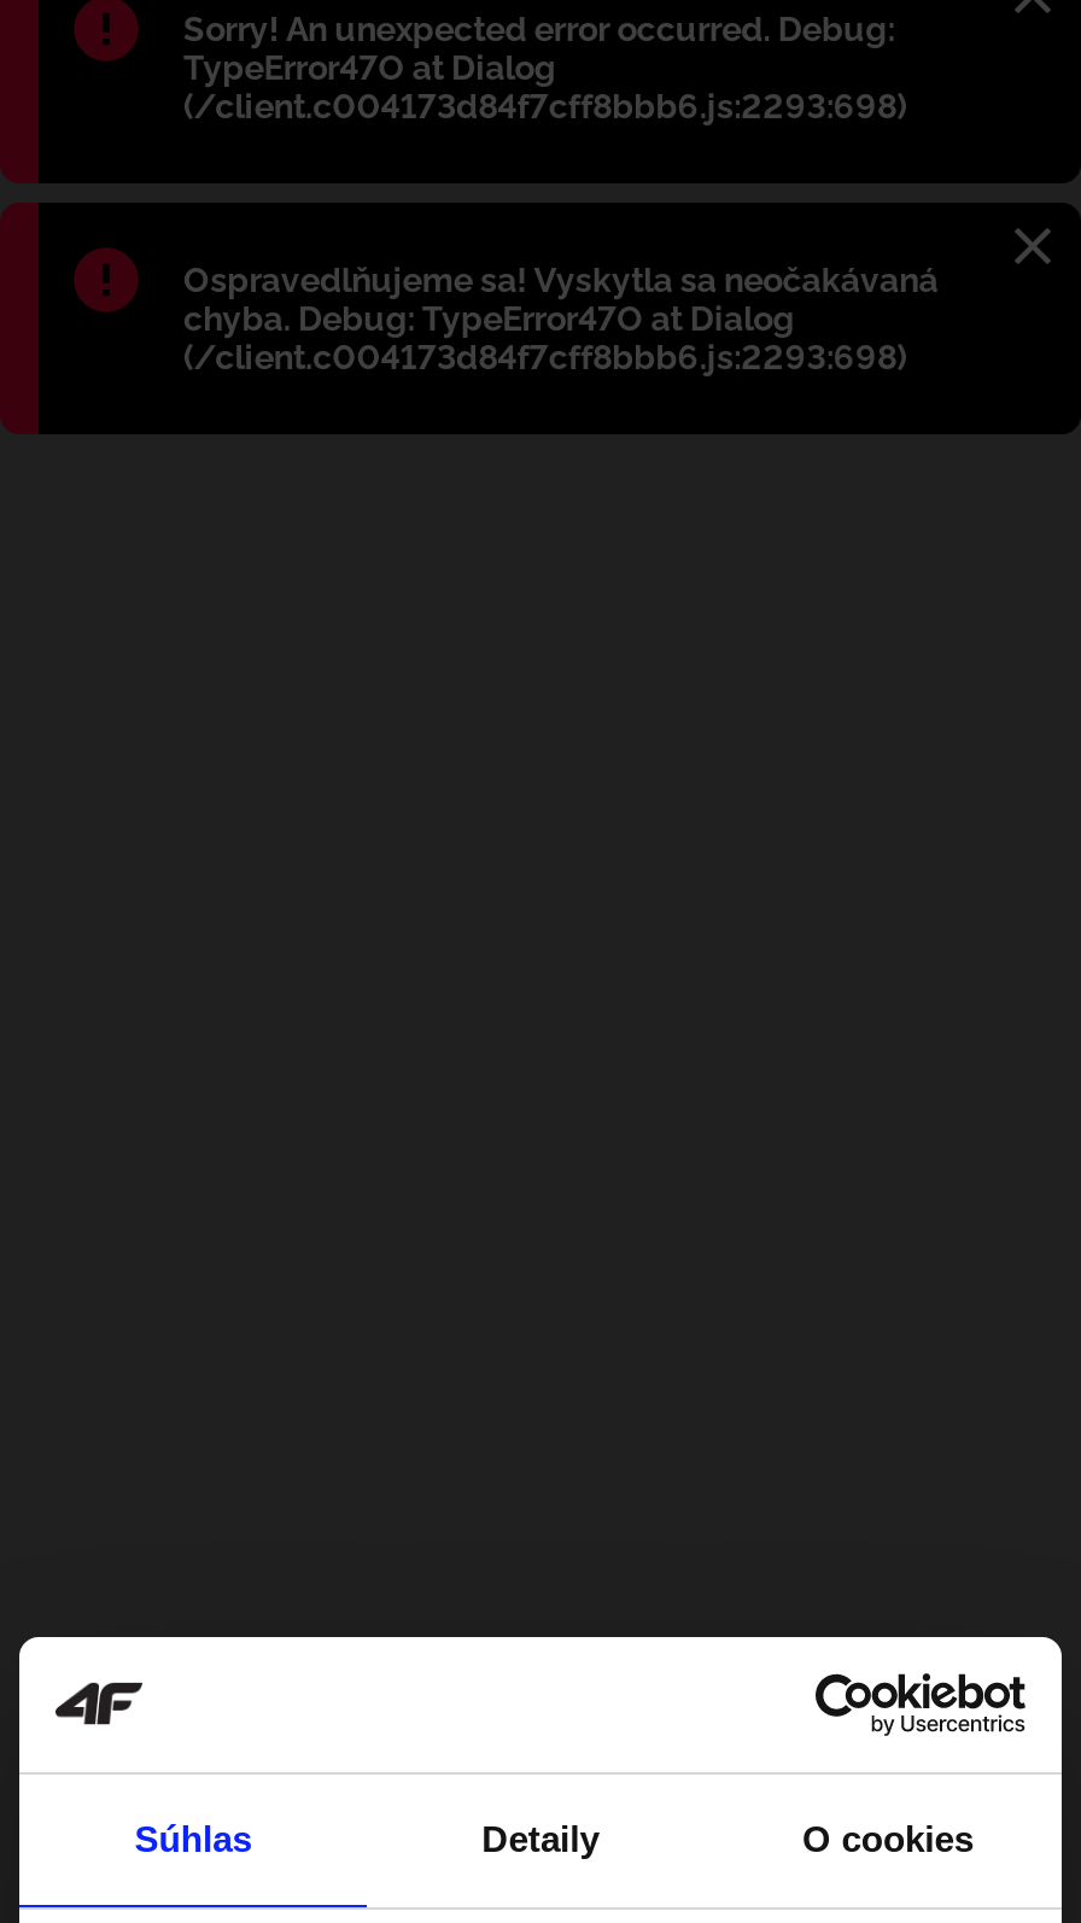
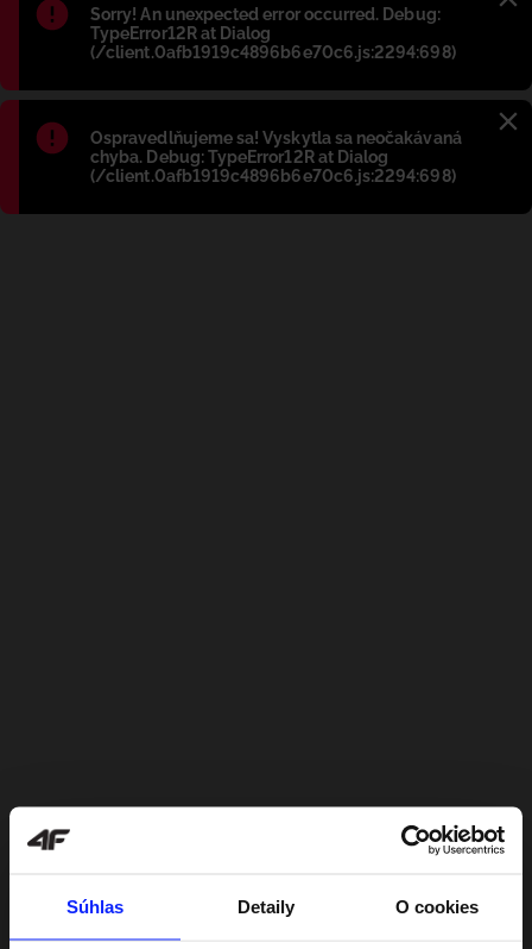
- TypeError47O at Dialog
- (/client.c004173d84f7cff8bbb6.js:2293:698)
+ TypeError12R at Dialog
+ (/client.0afb1919c4896b6e70c6.js:2294:698)

- chyba. Debug: TypeError47O at Dialog
- (/client.c004173d84f7cff8bbb6.js:2293:698)
+ chyba. Debug: TypeError12R at Dialog
+ (/client.0afb1919c4896b6e70c6.js:2294:698)
